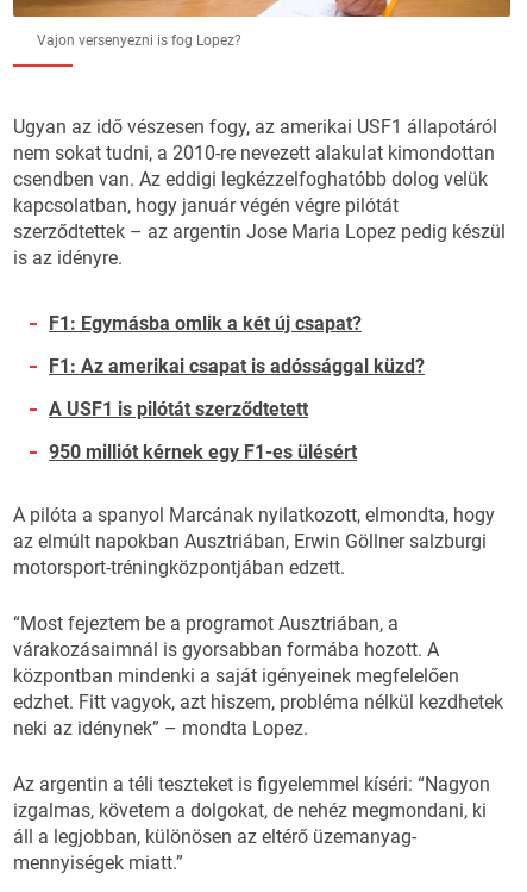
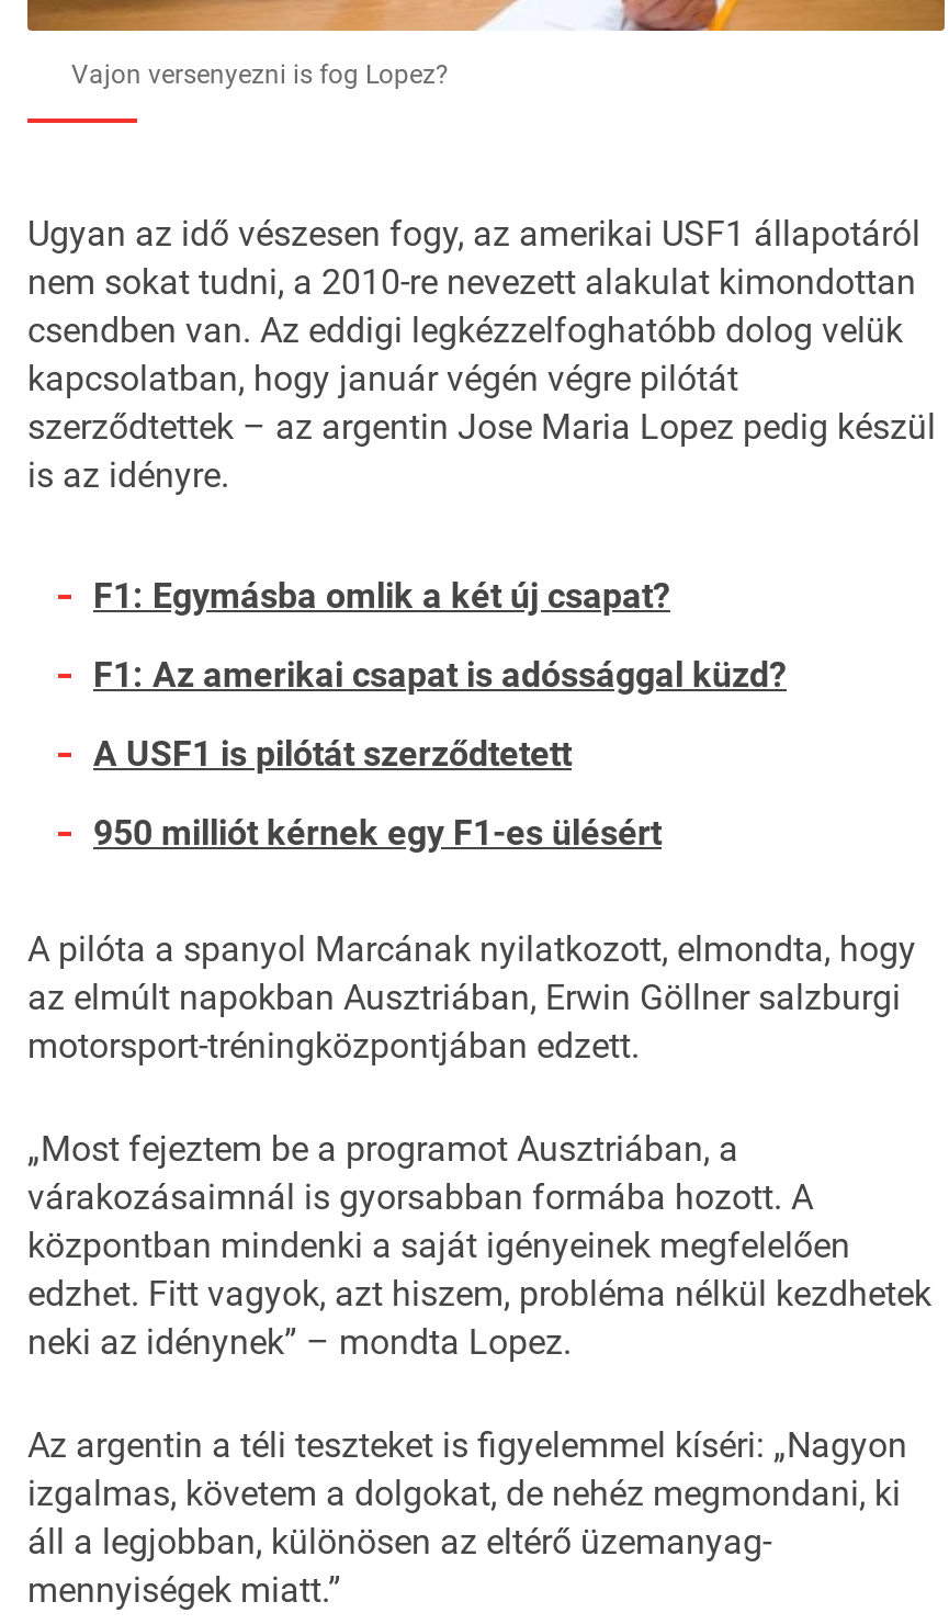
- “Most fejeztem be a programot Ausztriában, a
+ „Most fejeztem be a programot Ausztriában, a

- Az argentin a téli teszteket is figyelemmel kíséri: “Nagyon
+ Az argentin a téli teszteket is figyelemmel kíséri: „Nagyon
